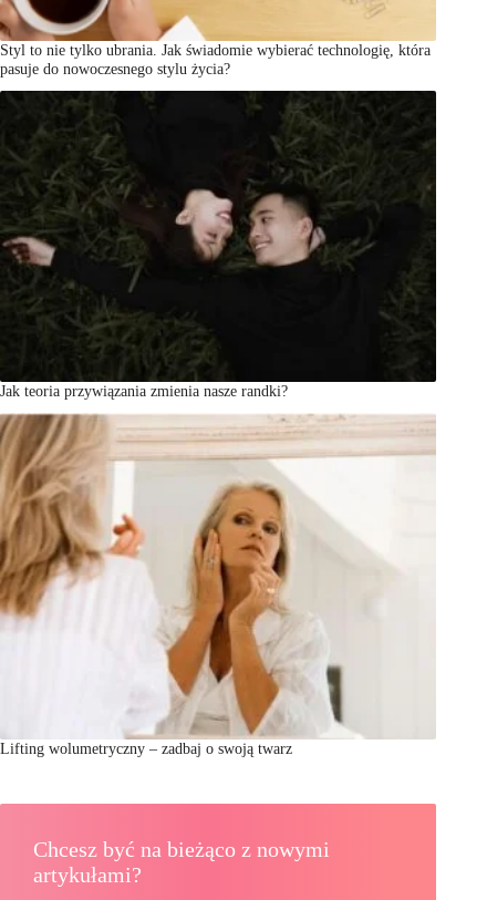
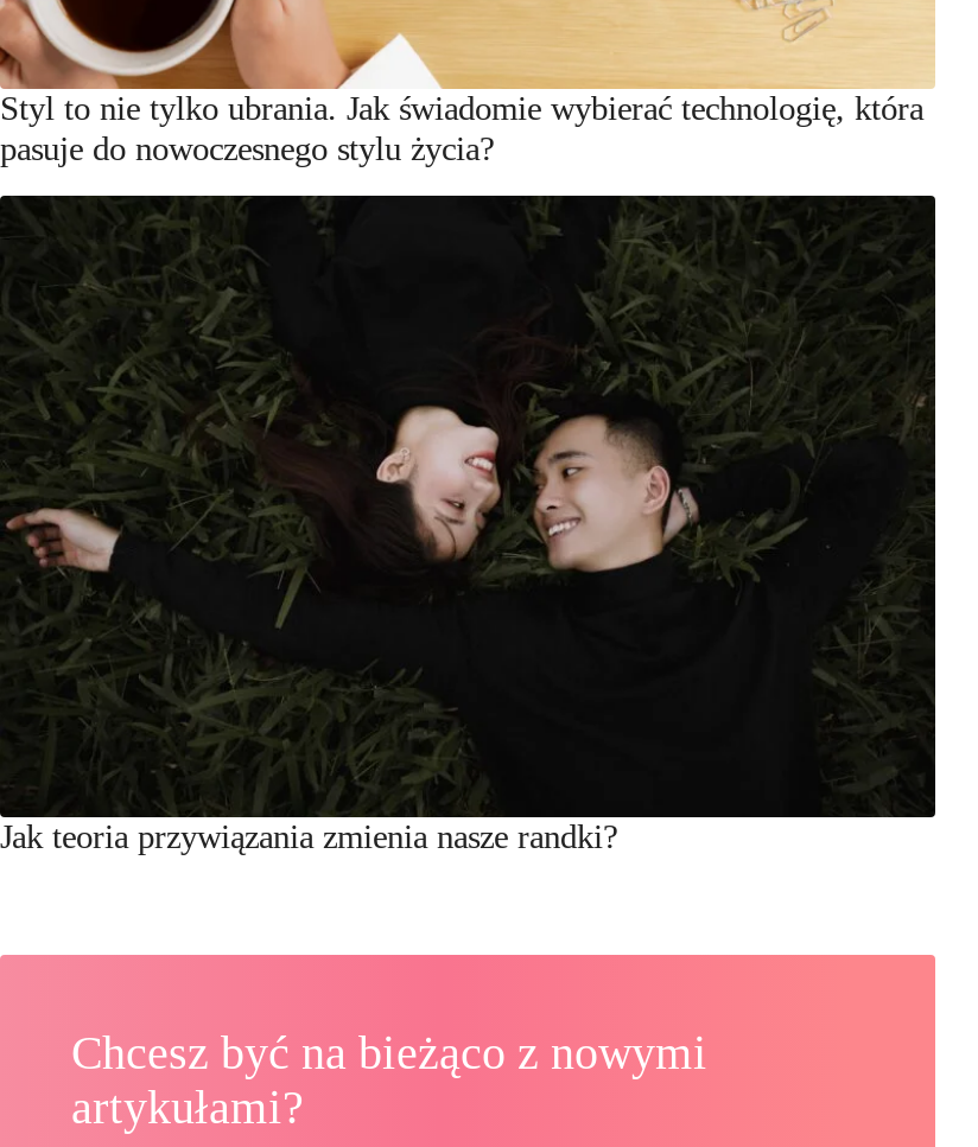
- [image]
- Lifting wolumetryczny – zadbaj o swoją twarz
